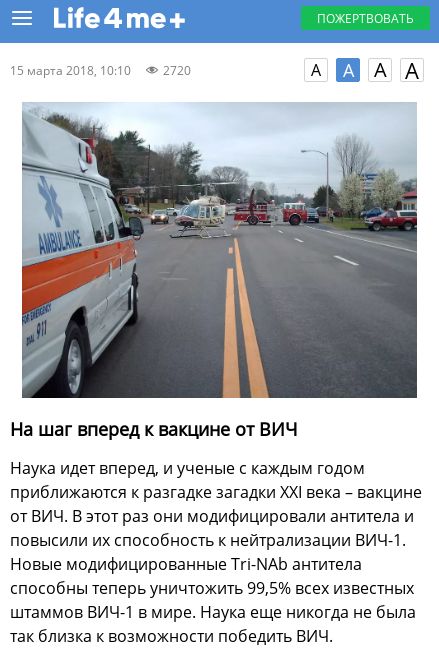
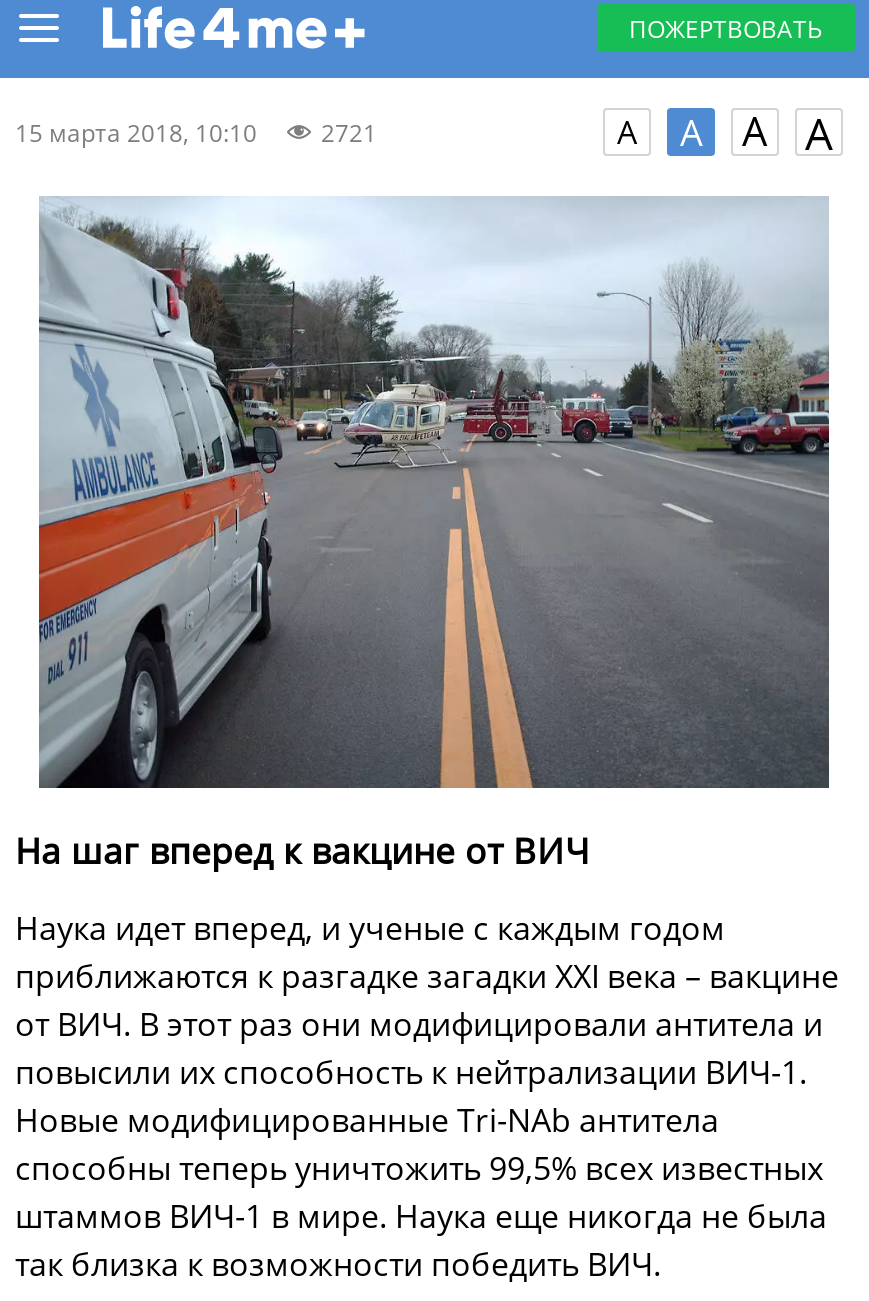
- 15 марта 2018, 10:10 2720
+ 15 марта 2018, 10:10 2721
